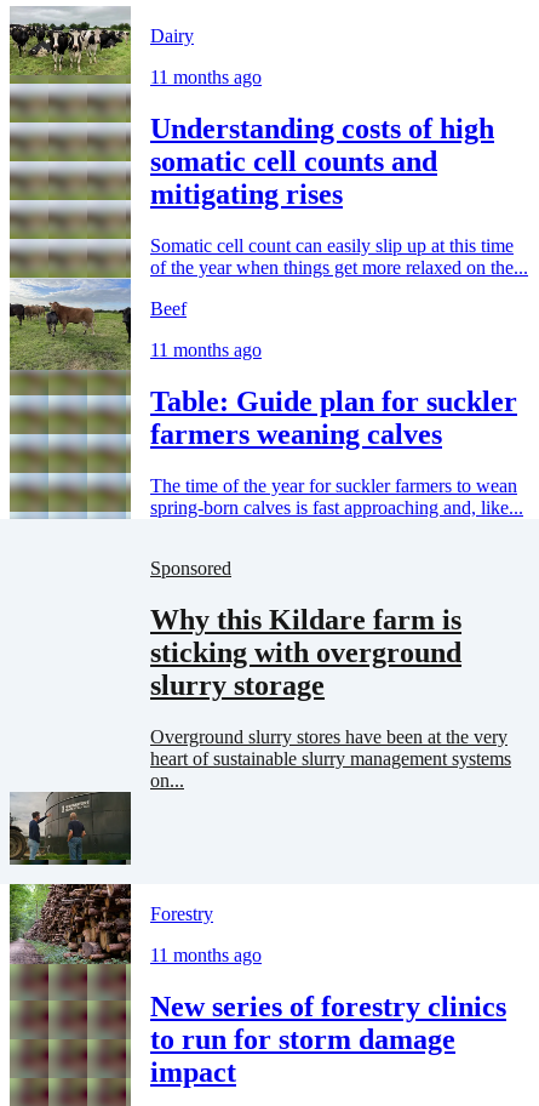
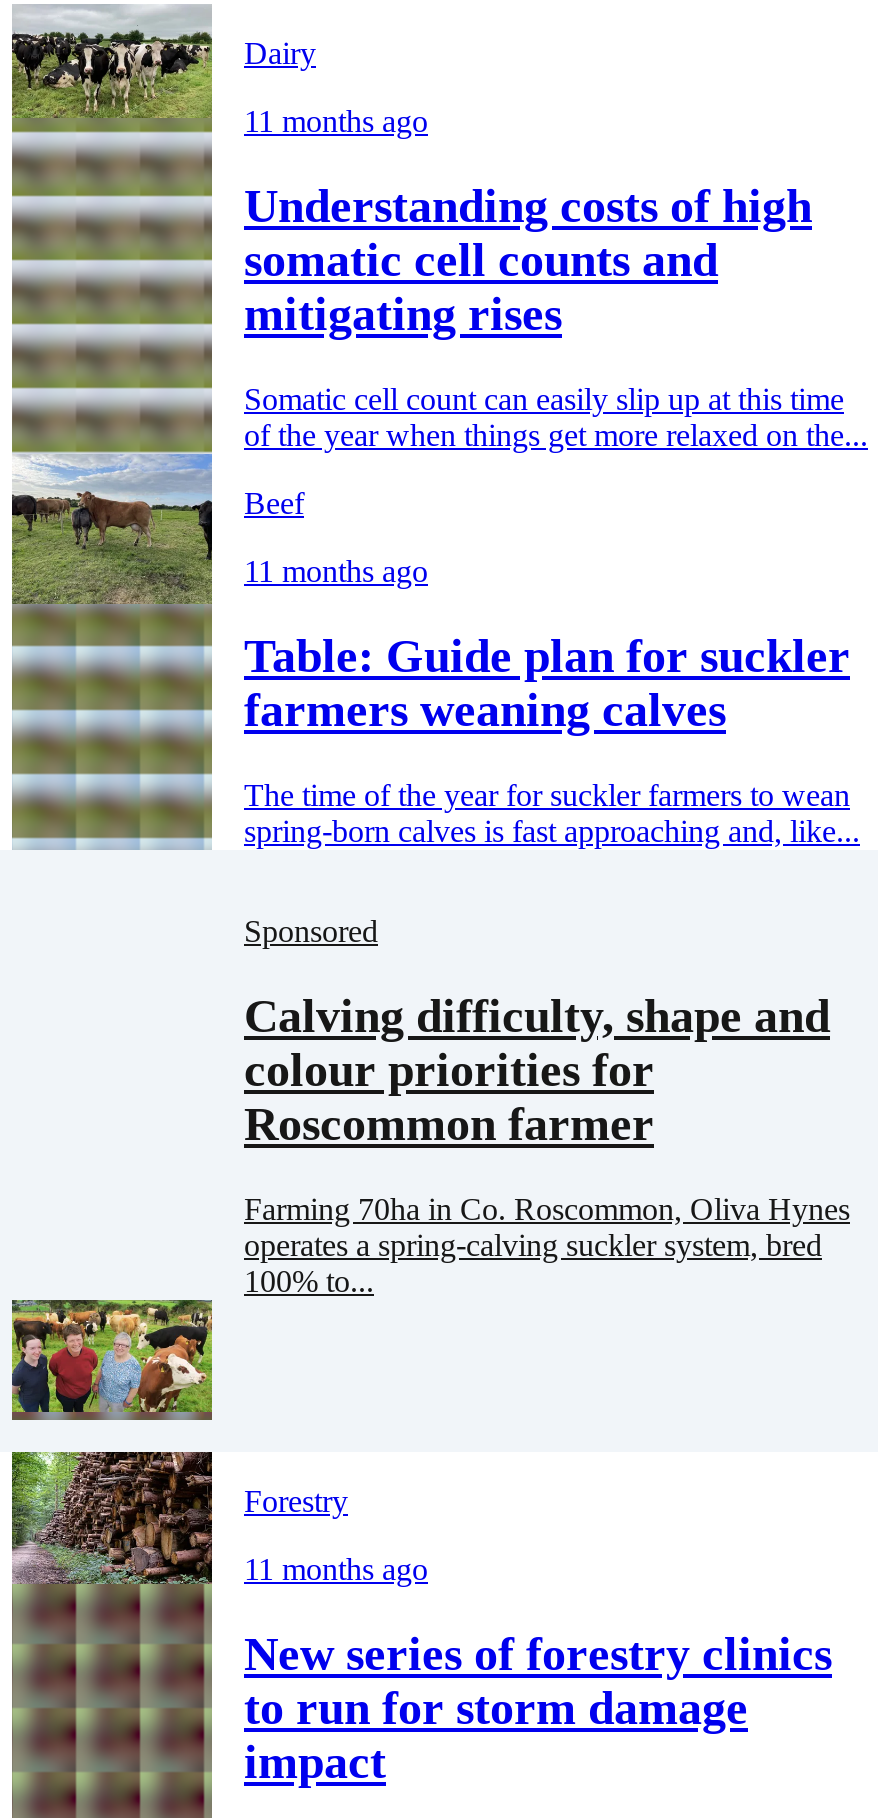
- Why this Kildare farm is
- sticking with overground
- slurry storage
+ Calving difficulty, shape and
+ colour priorities for
+ Roscommon farmer

- Overground slurry stores have been at the very
- heart of sustainable slurry management systems
- on...
+ Farming 70ha in Co. Roscommon, Oliva Hynes
+ operates a spring-calving suckler system, bred
+ 100% to...

- [image]
+ [image]
